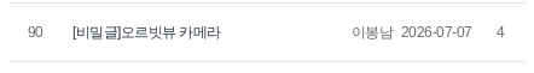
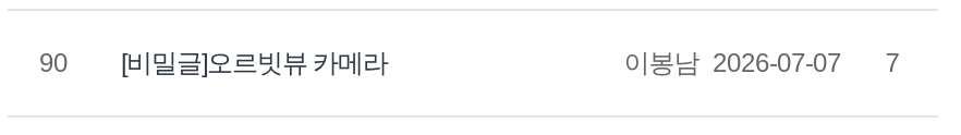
- 이봉남 2026-07-07 4
+ 이봉남 2026-07-07 7
